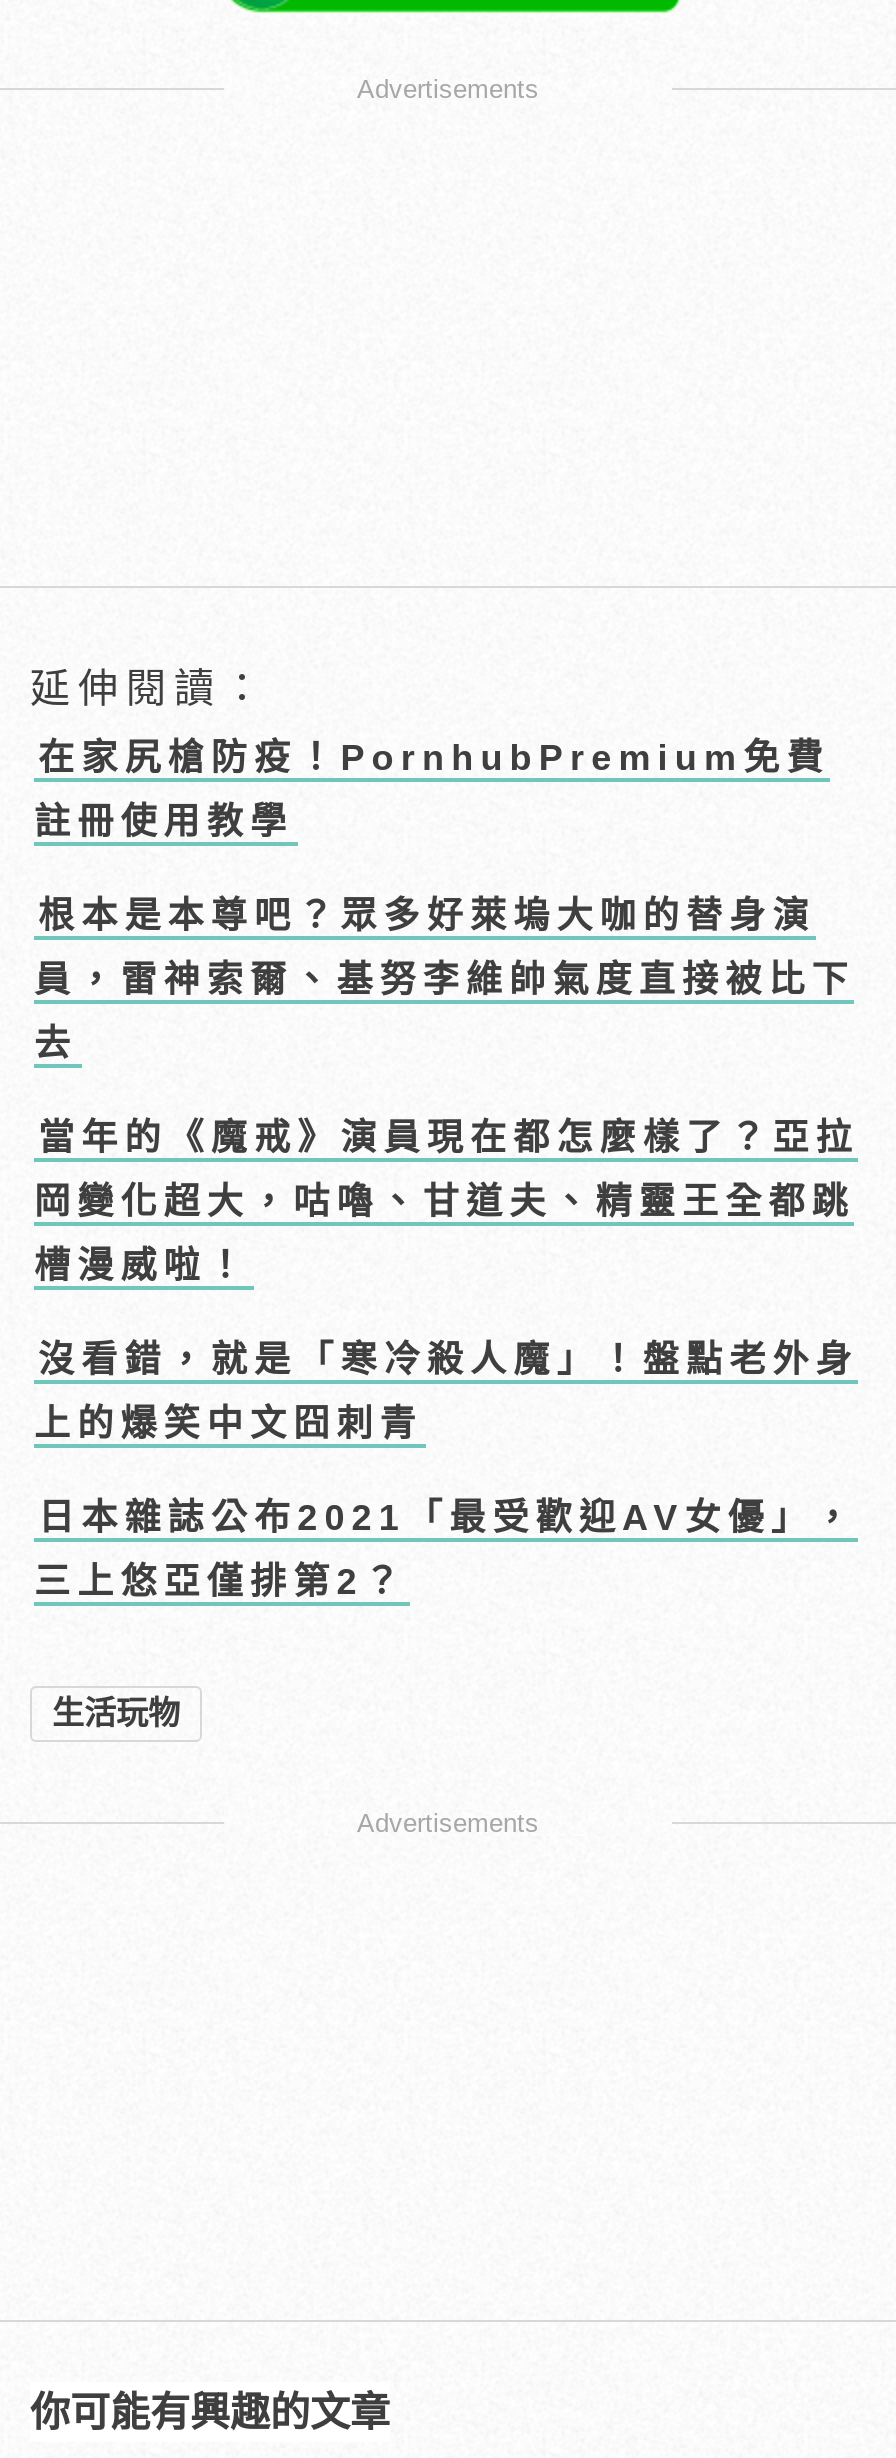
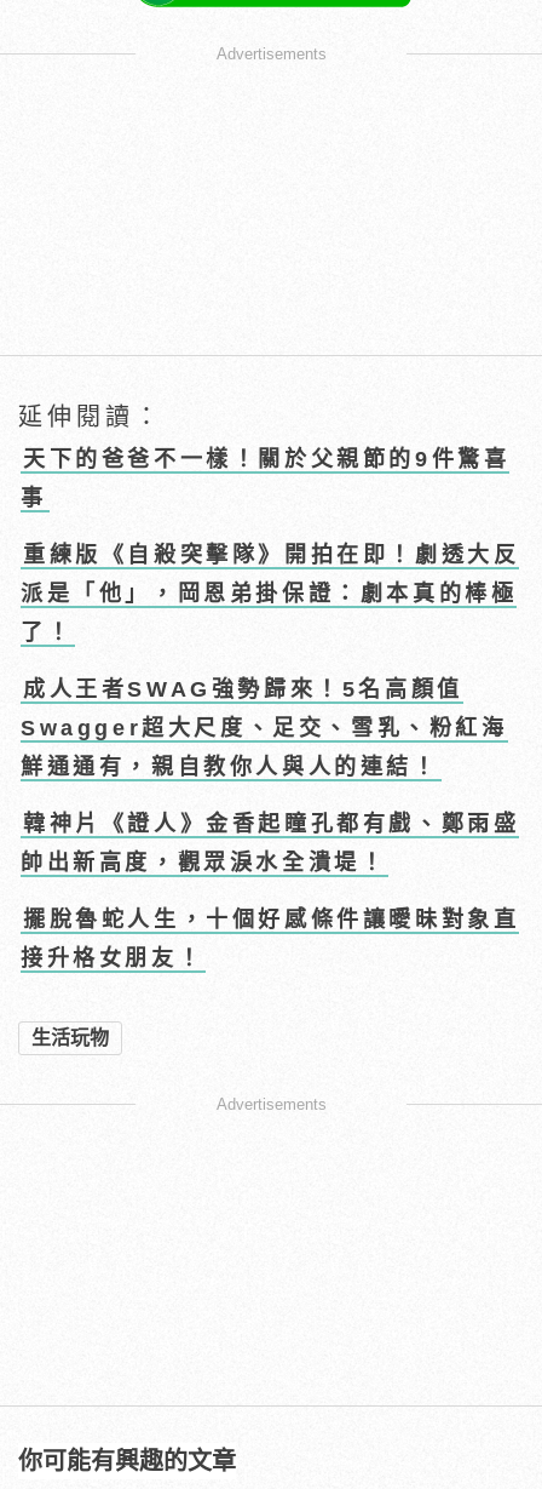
- 在家尻槍防疫！PornhubPremium免費
+ 天下的爸爸不一樣！關於父親節的9件驚喜

- 註冊使用教學
+ 事

- 根本是本尊吧？眾多好萊塢大咖的替身演
+ 重練版《自殺突擊隊》開拍在即！劇透大反

- 員，雷神索爾、基努李維帥氣度直接被比下
+ 派是「他」，岡恩弟掛保證：劇本真的棒極

- 去
+ 了！

- 當年的《魔戒》演員現在都怎麼樣了？亞拉
+ 成人王者SWAG強勢歸來！5名高顏值

- 岡變化超大，咕嚕、甘道夫、精靈王全都跳
+ Swagger超大尺度、足交、雪乳、粉紅海

- 槽漫威啦！
+ 鮮通通有，親自教你人與人的連結！

- 沒看錯，就是「寒冷殺人魔」！盤點老外身
+ 韓神片《證人》金香起瞳孔都有戲、鄭雨盛

- 上的爆笑中文囧刺青
+ 帥出新高度，觀眾淚水全潰堤！

- 日本雜誌公布2021「最受歡迎AV女優」，
+ 擺脫魯蛇人生，十個好感條件讓曖昧對象直

- 三上悠亞僅排第2？
+ 接升格女朋友！
